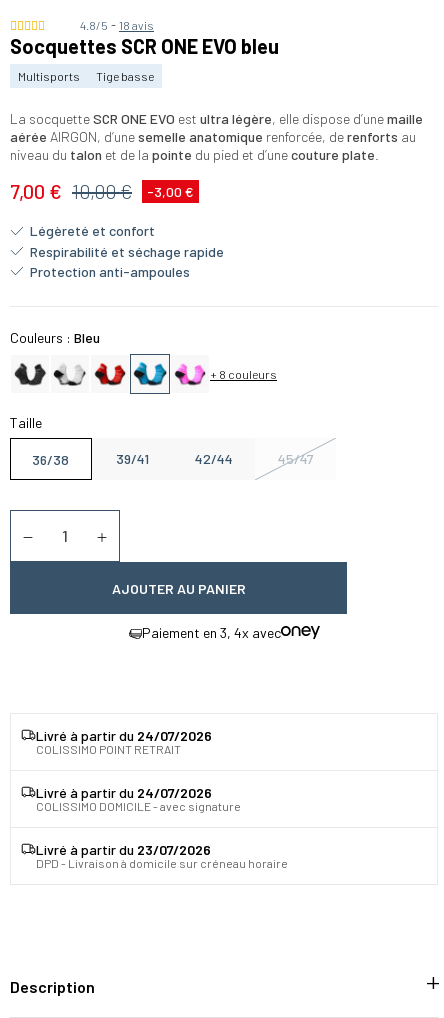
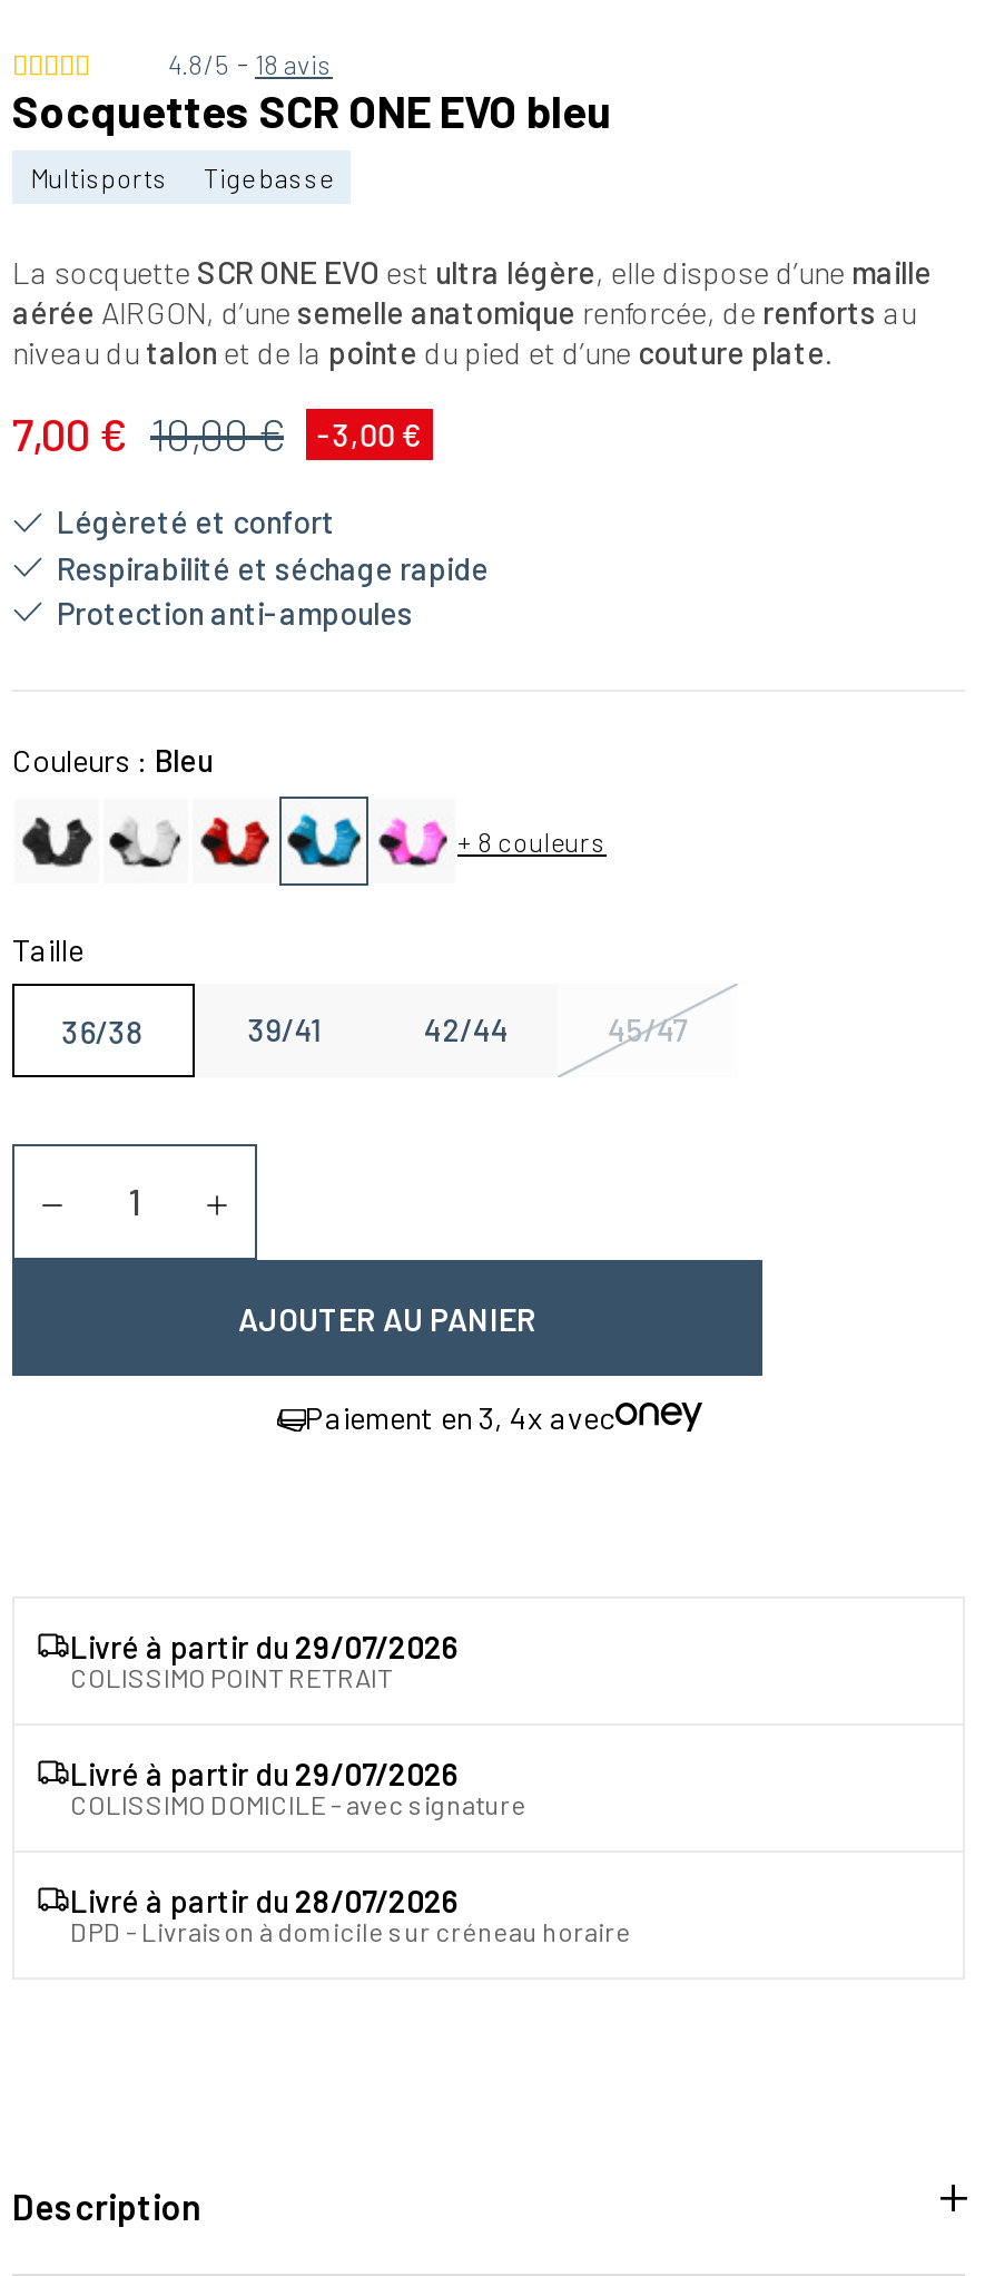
- Livré à partir du 24/07/2026
+ Livré à partir du 29/07/2026

- Livré à partir du 24/07/2026
+ Livré à partir du 29/07/2026

- Livré à partir du 23/07/2026
+ Livré à partir du 28/07/2026
